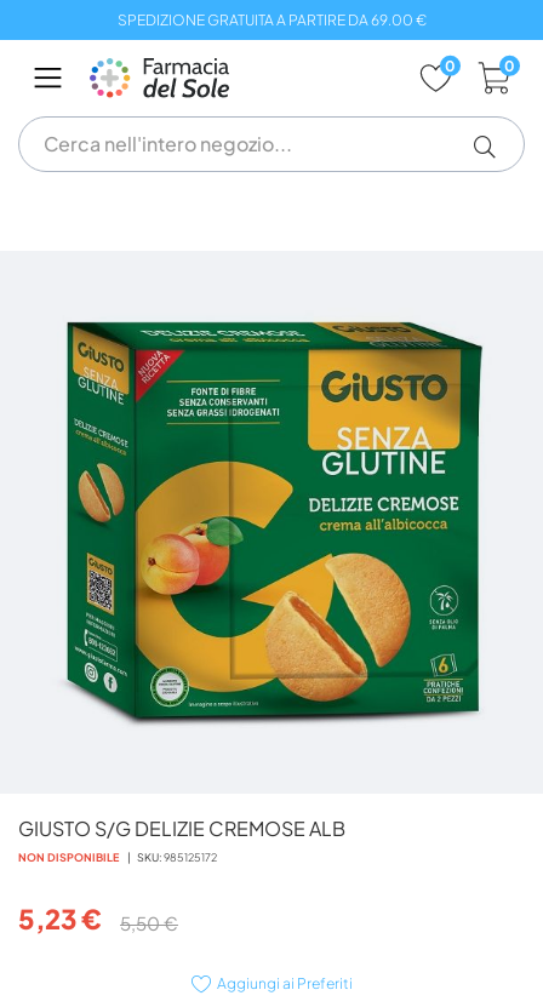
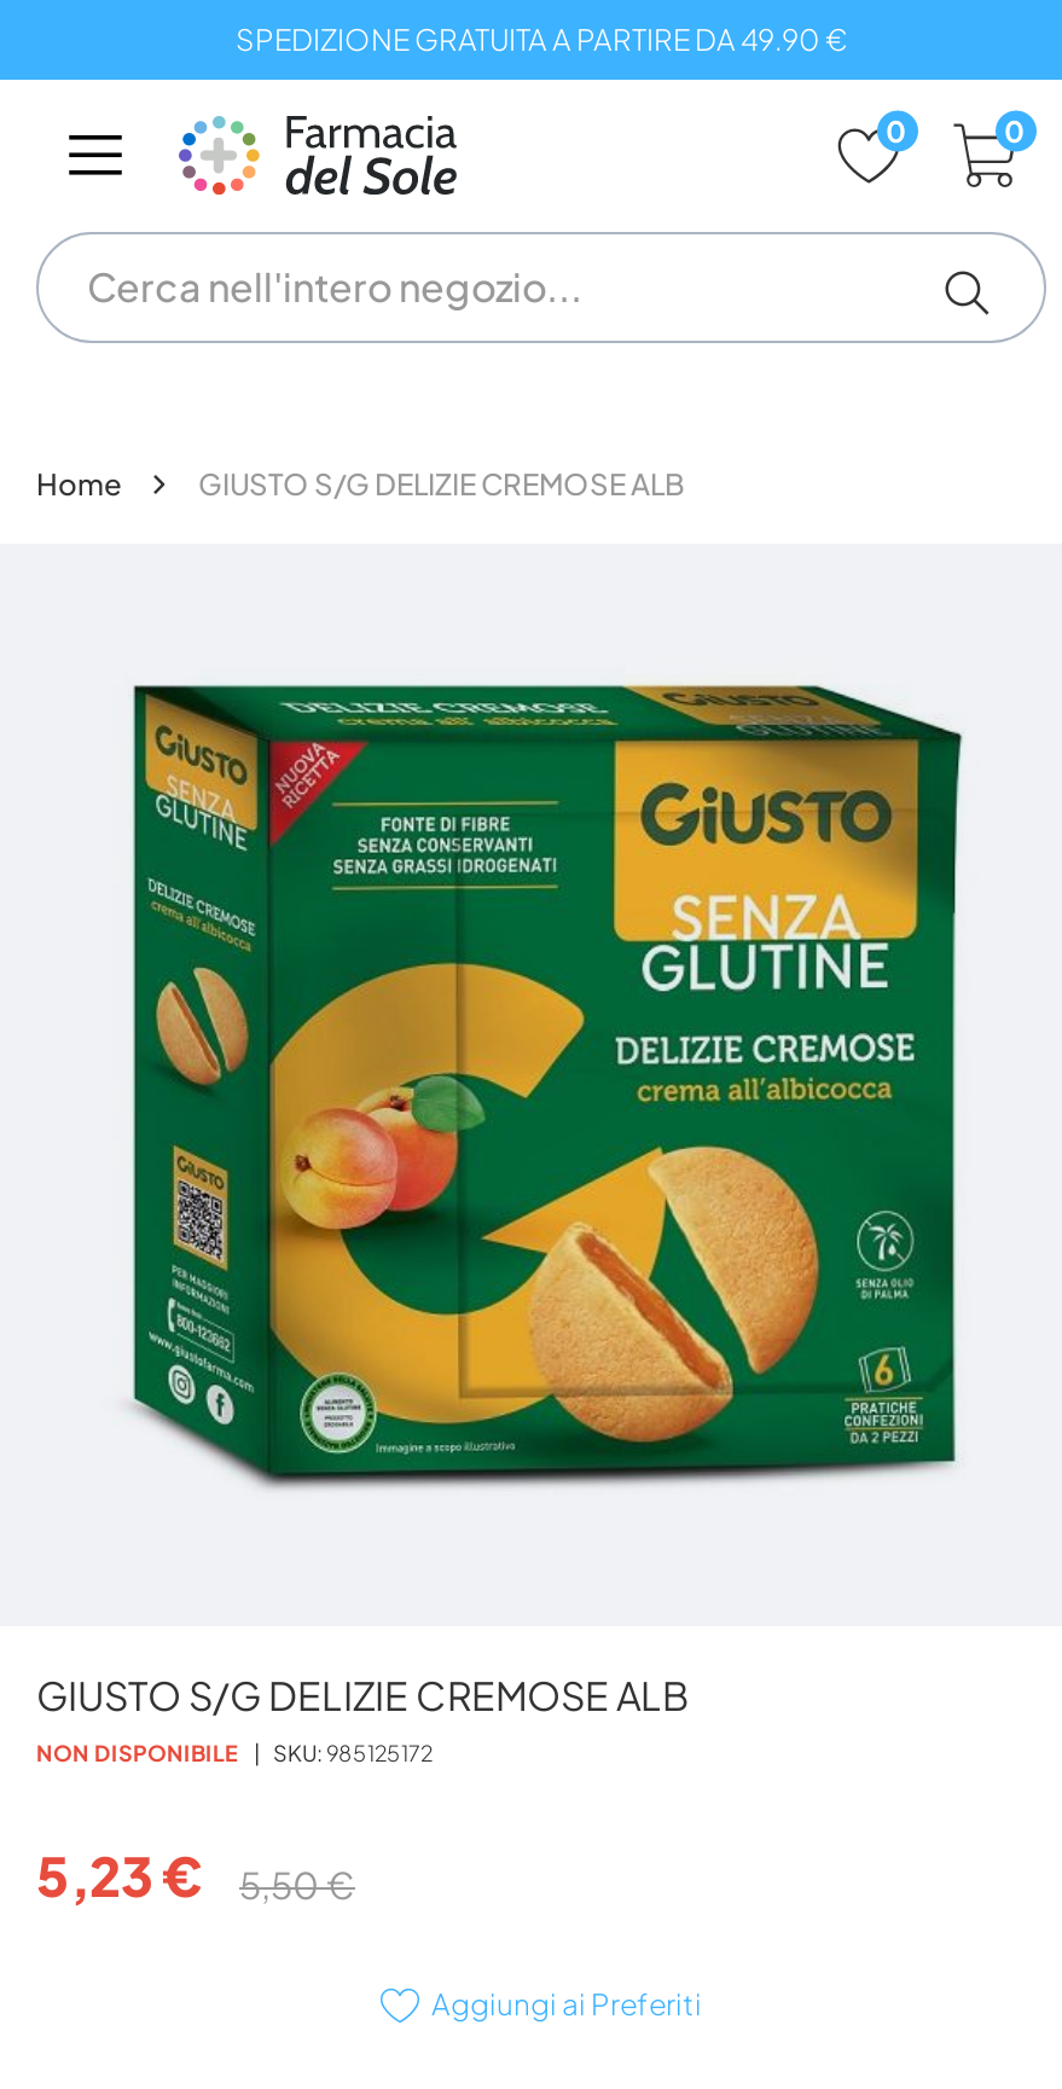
- SPEDIZIONE GRATUITA A PARTIRE DA 69.00 €
+ SPEDIZIONE GRATUITA A PARTIRE DA 49.90 €

+ Home
+ GIUSTO S/G DELIZIE CREMOSE ALB
